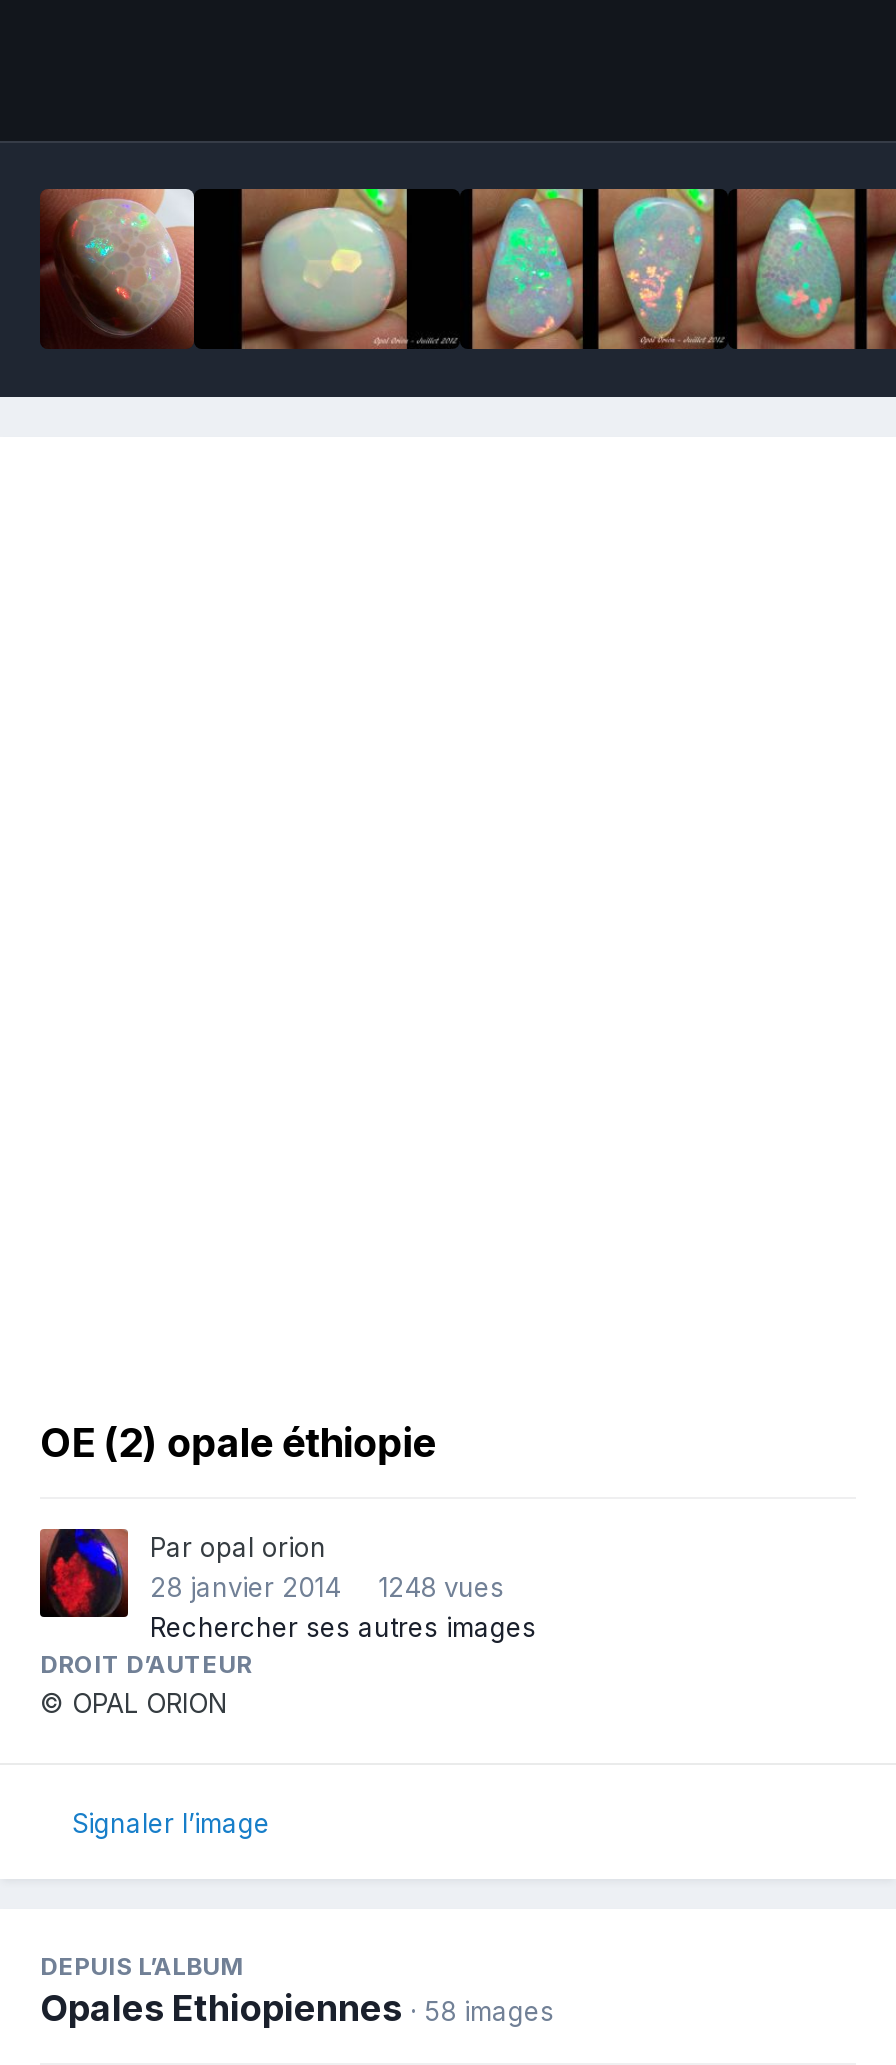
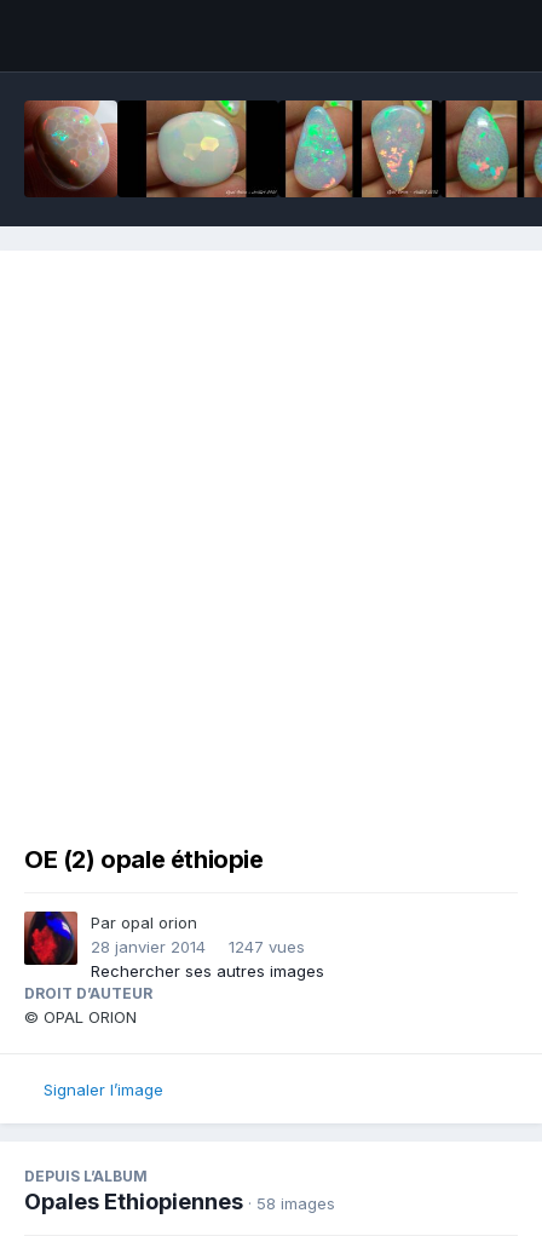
- 28 janvier 2014 1248 vues
+ 28 janvier 2014 1247 vues
